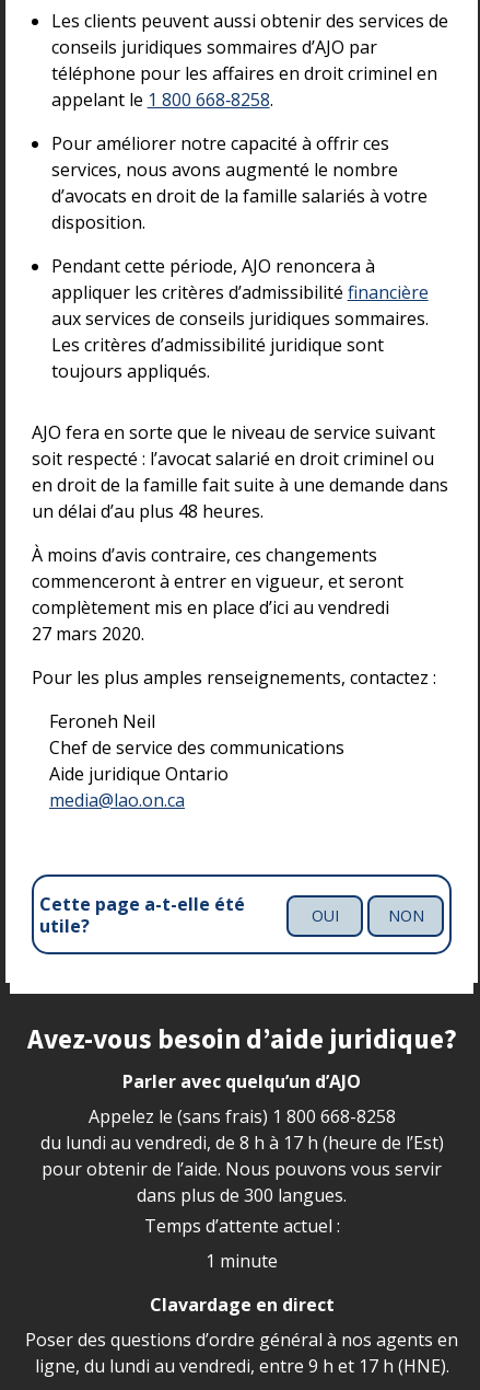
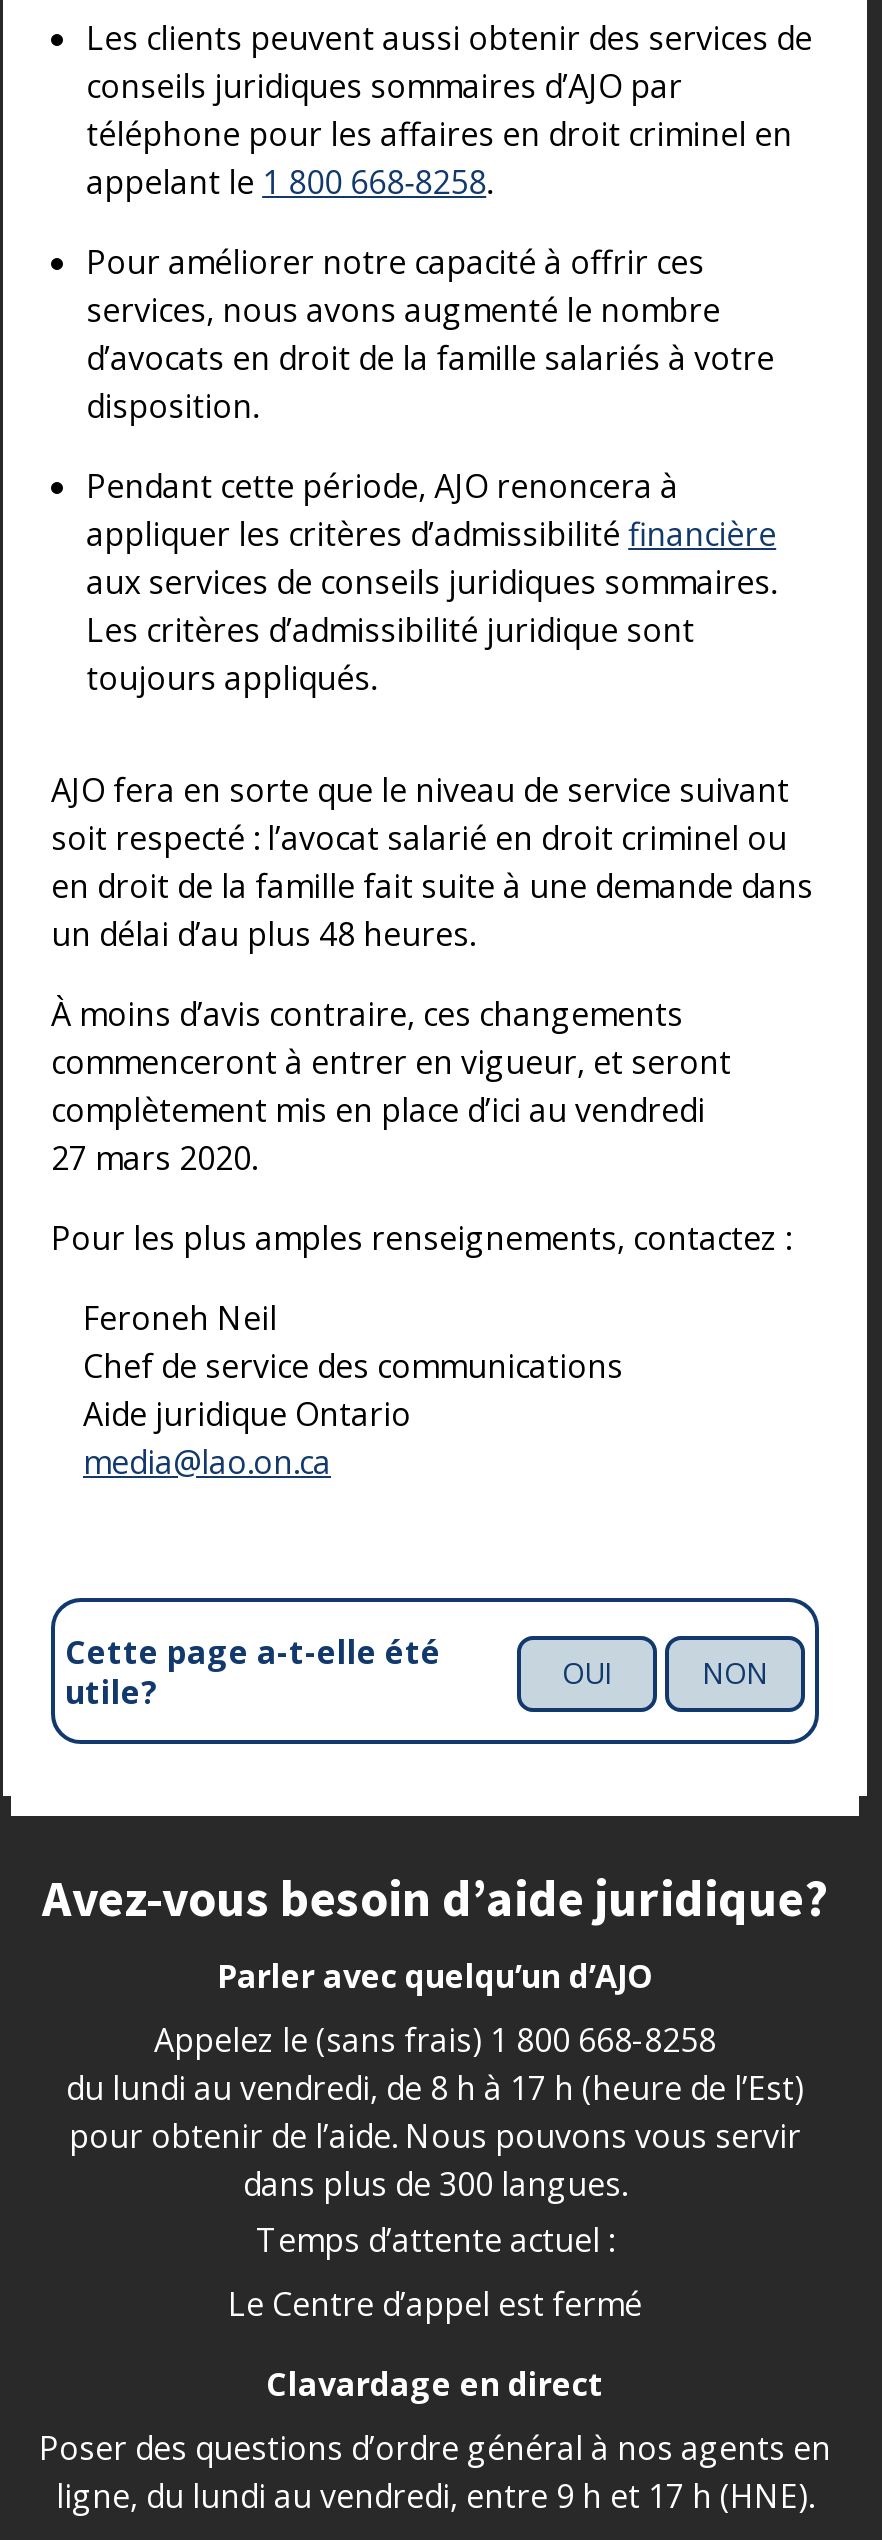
- 1 minute
+ Le Centre d’appel est fermé
